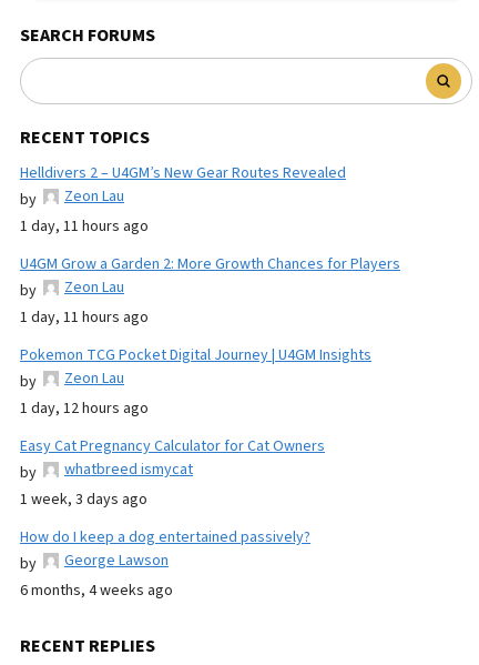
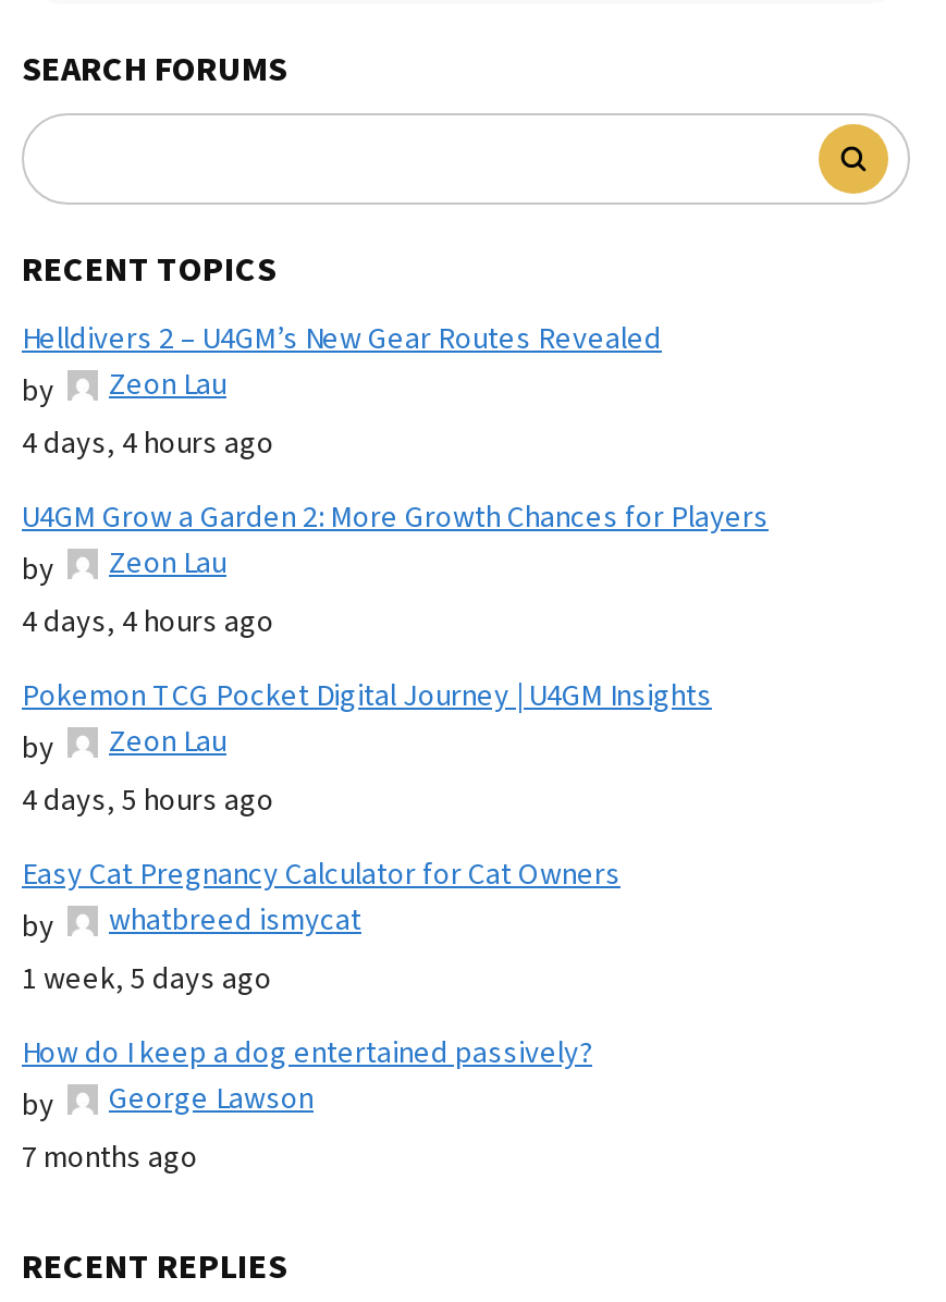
- 1 day, 11 hours ago
+ 4 days, 4 hours ago

- 1 day, 11 hours ago
+ 4 days, 4 hours ago

- 1 day, 12 hours ago
+ 4 days, 5 hours ago

- 1 week, 3 days ago
+ 1 week, 5 days ago

- 6 months, 4 weeks ago
+ 7 months ago
